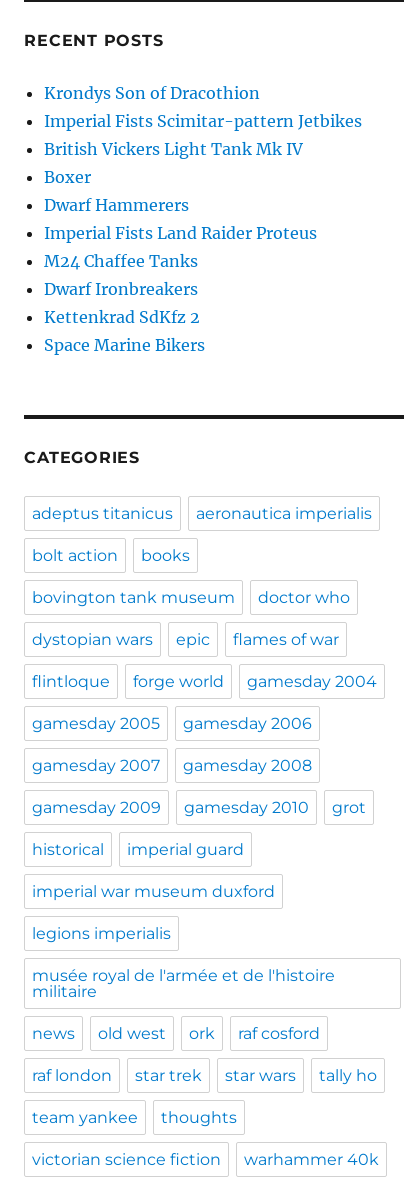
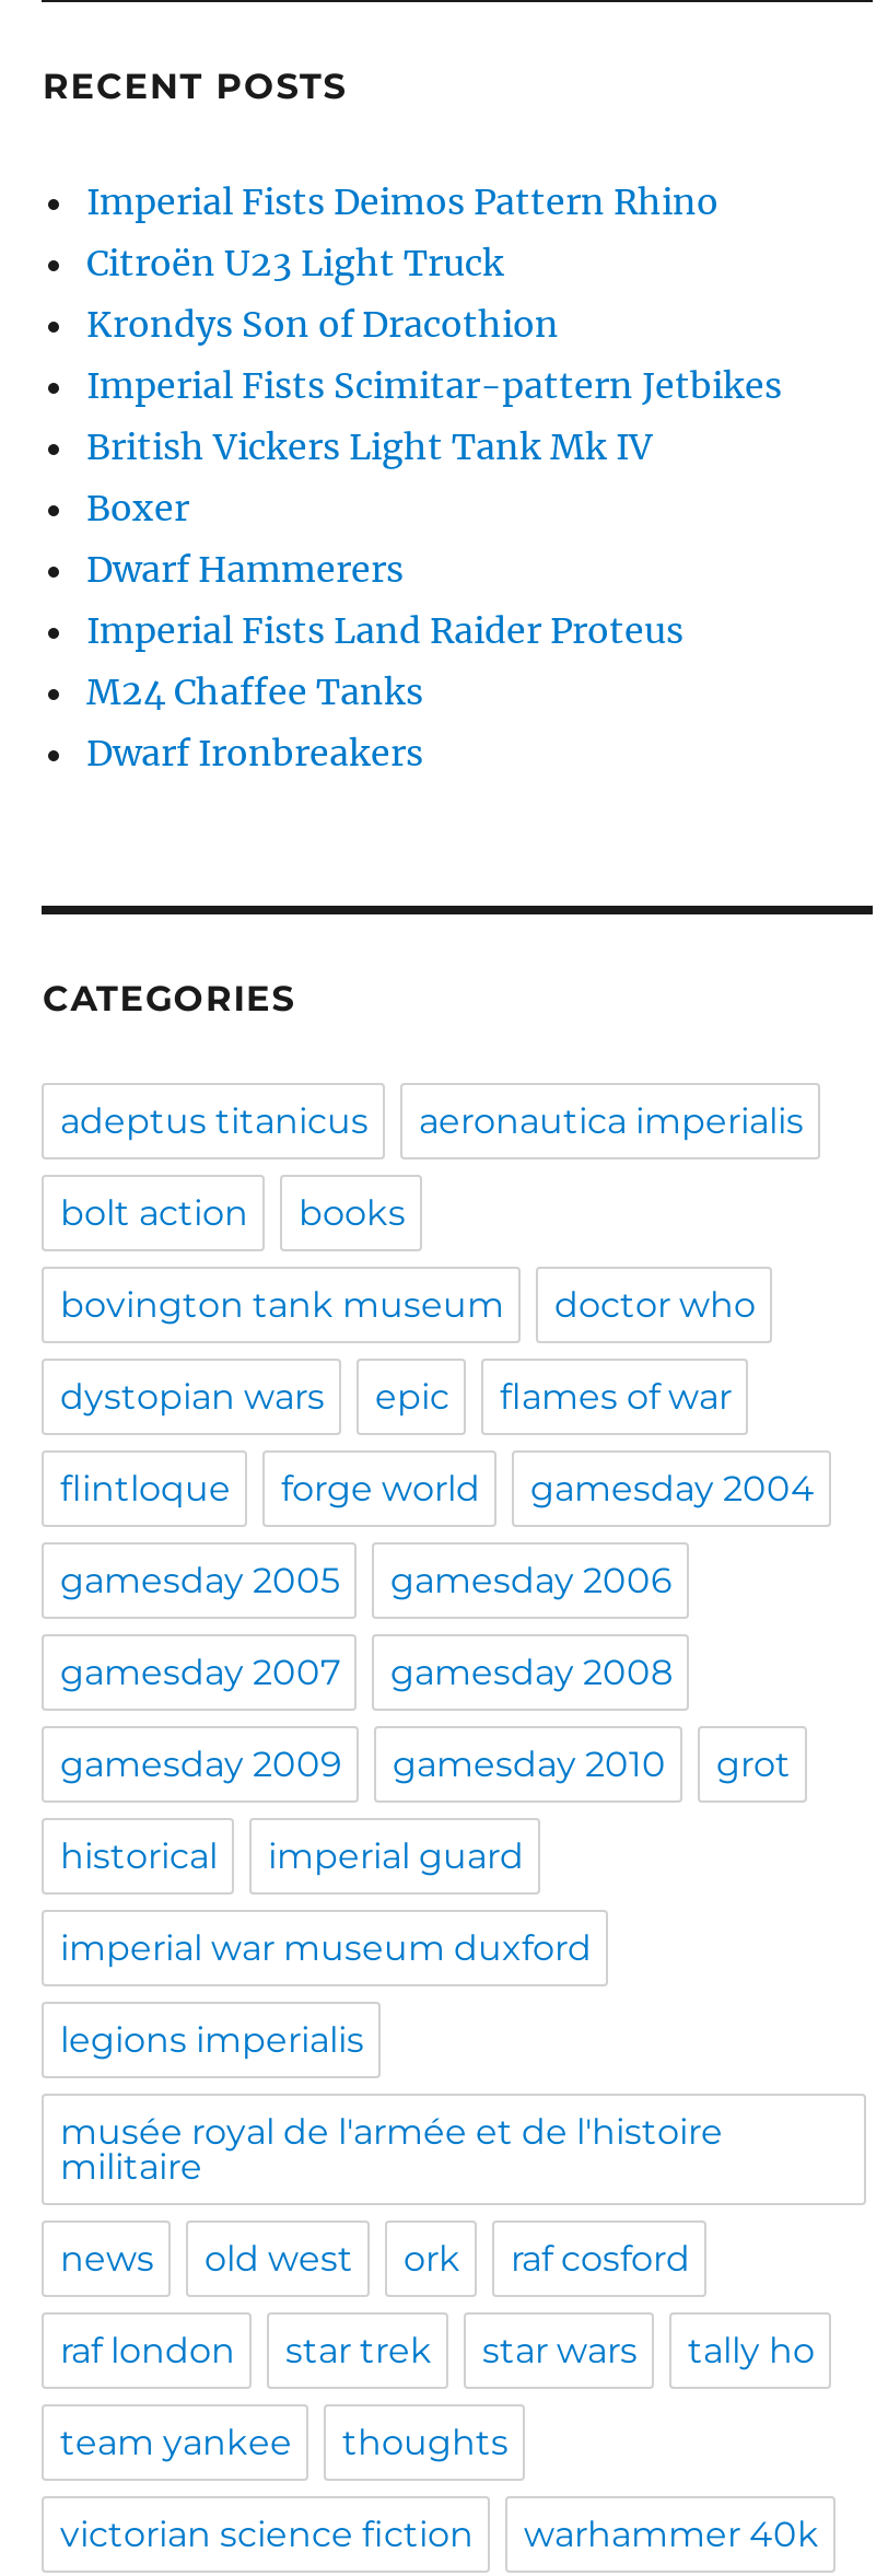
+ Imperial Fists Deimos Pattern Rhino
+ Citroën U23 Light Truck

moved down: Krondys Son of Dracothion | Imperial Fists Scimitar-pattern Jetbikes | British Vickers Light Tank Mk IV | Boxer | Dwarf Hammerers | Imperial Fists Land Raider Proteus | M24 Chaffee Tanks | Dwarf Ironbreakers

- Kettenkrad SdKfz 2
- Space Marine Bikers
